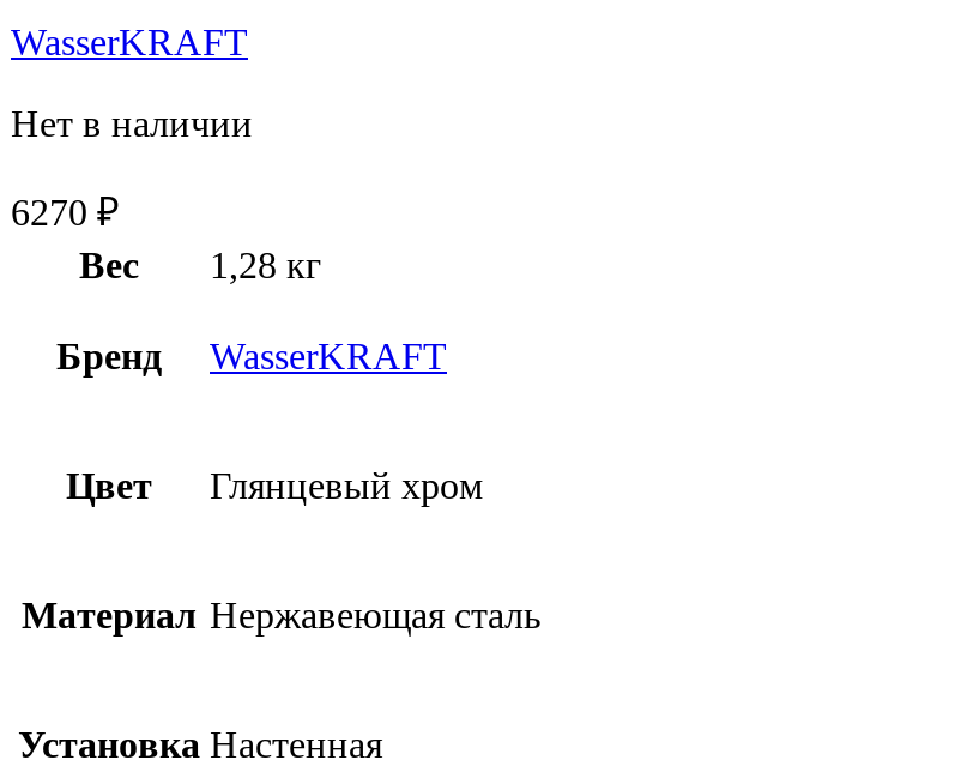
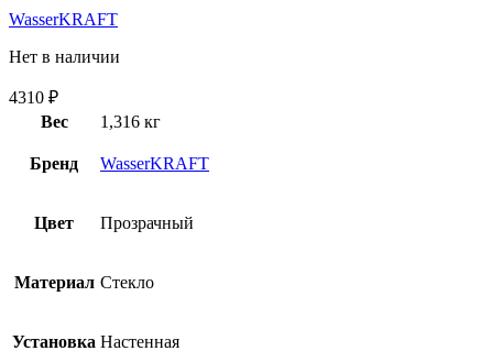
- 6270 ₽
+ 4310 ₽

- Вес 1,28 кг
+ Вес 1,316 кг

- Глянцевый хром
+ Прозрачный

- Материал Нержавеющая сталь
+ Материал Стекло
